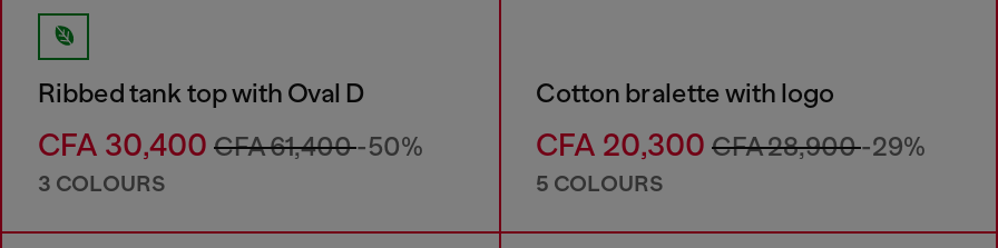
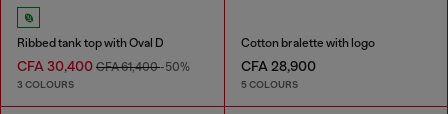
- CFA 20,300 CFA 28,900-29%
+ CFA 28,900
